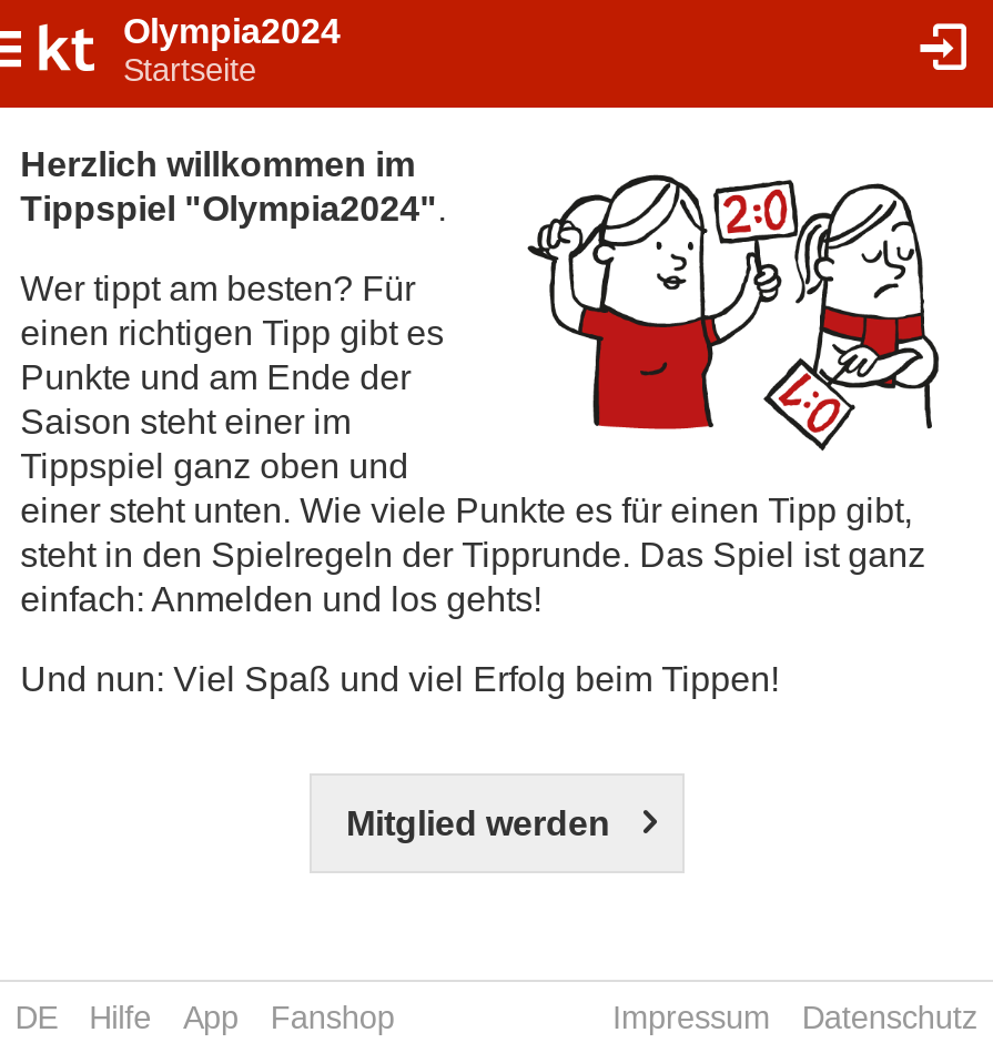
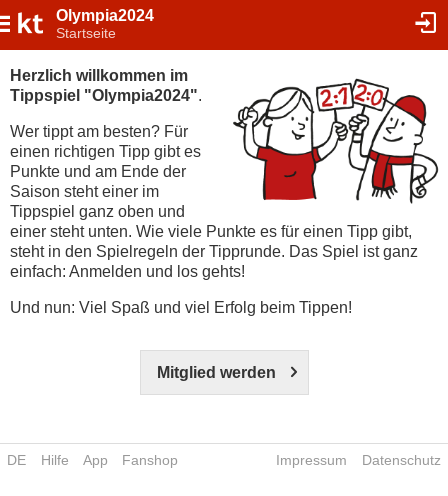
- [image]
+ [image]
